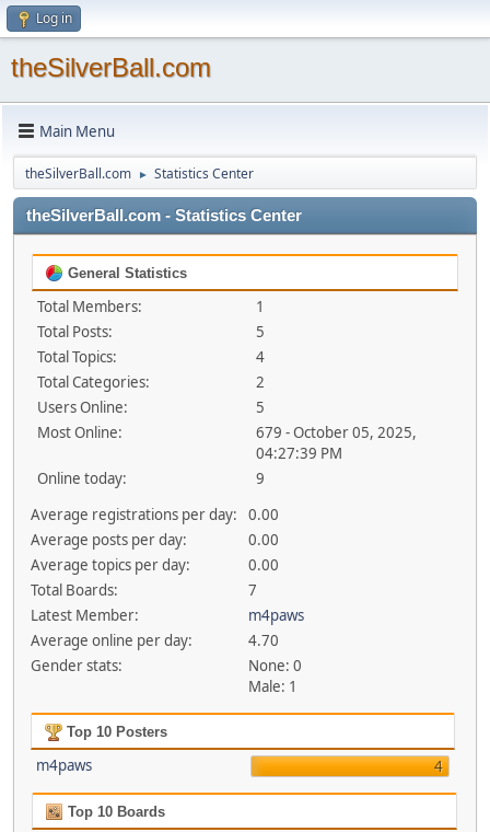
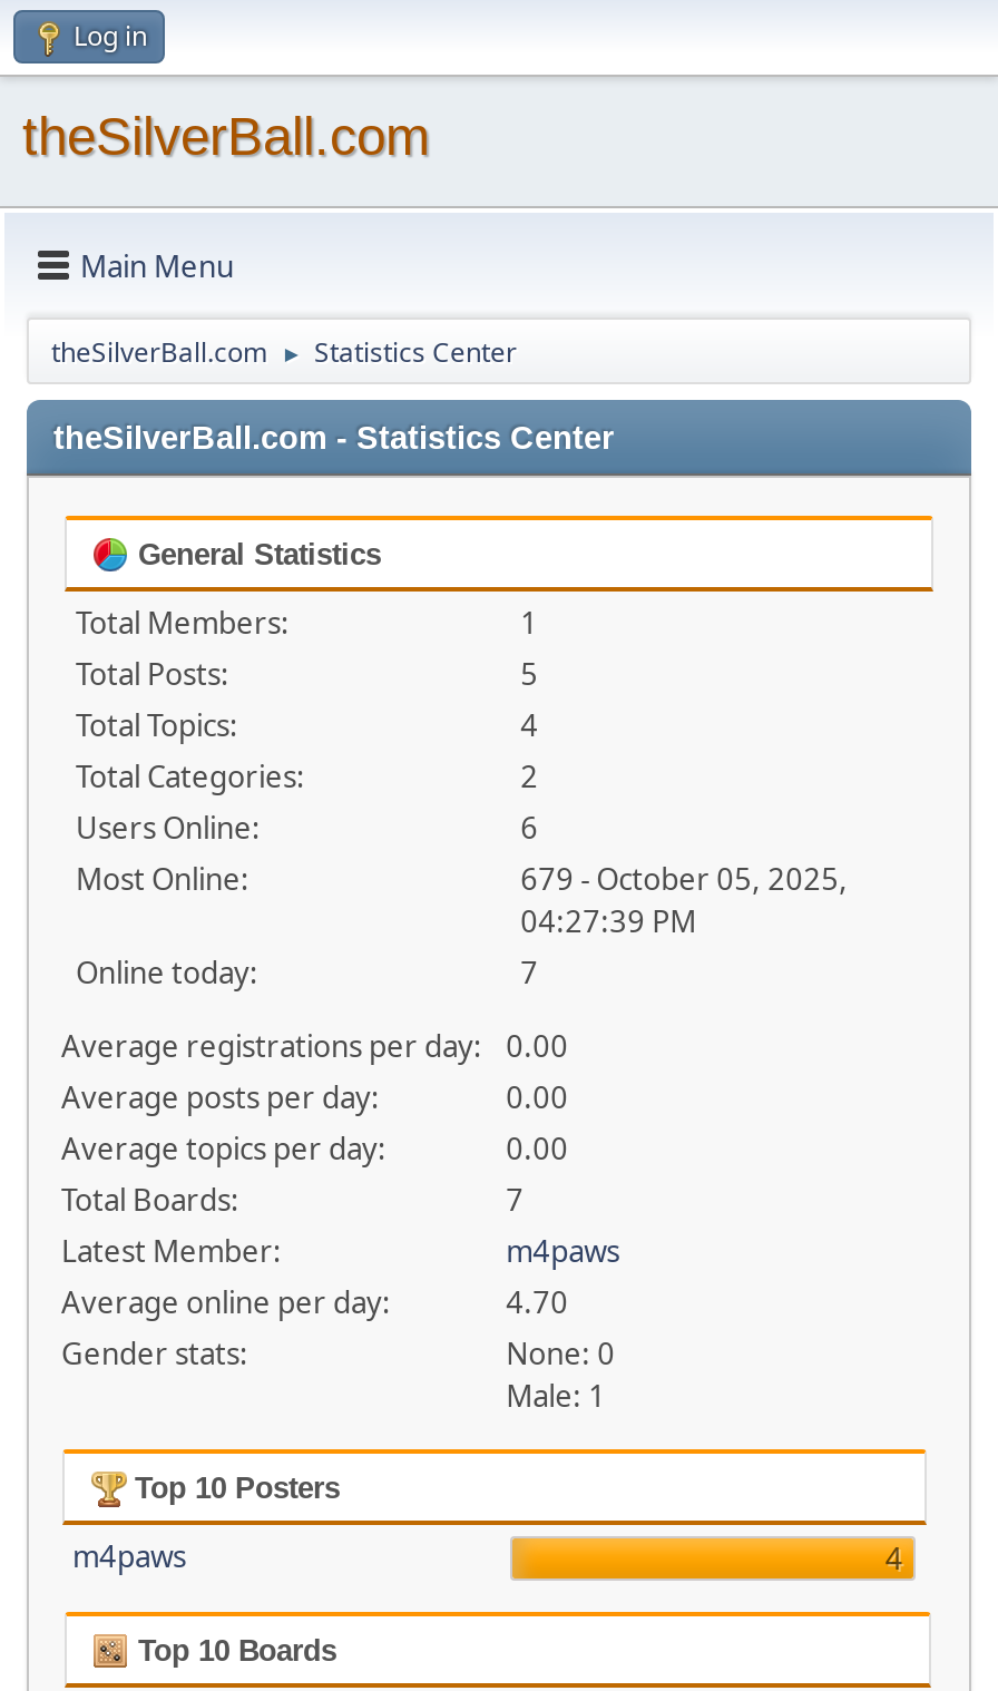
- 5
+ 6

- 9
+ 7
